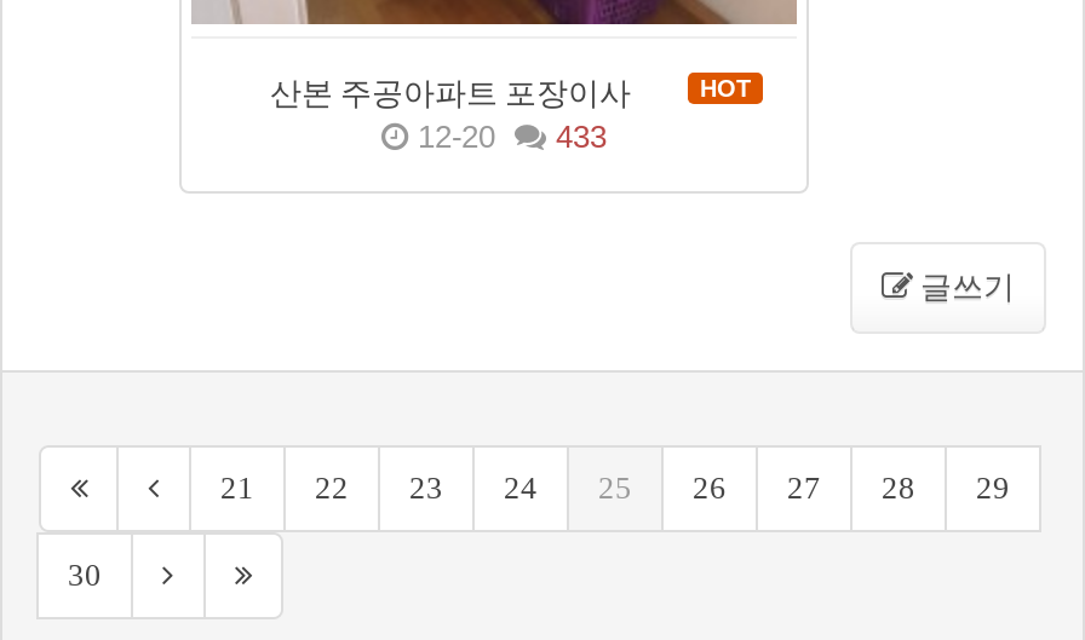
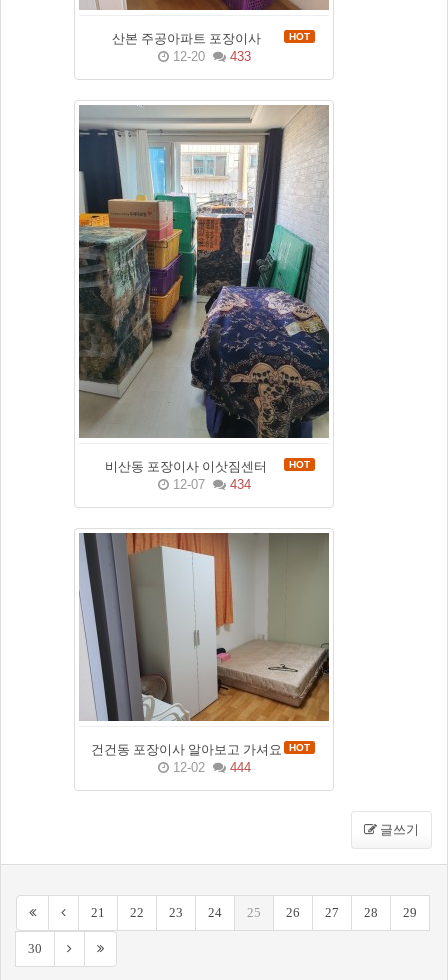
+ [image]
+ 비산동 포장이사 이삿짐센터
+ HOT
+ 12-07
+ 434

+ [image]
+ 건건동 포장이사 알아보고 가셔요
+ HOT
+ 12-02
+ 444
